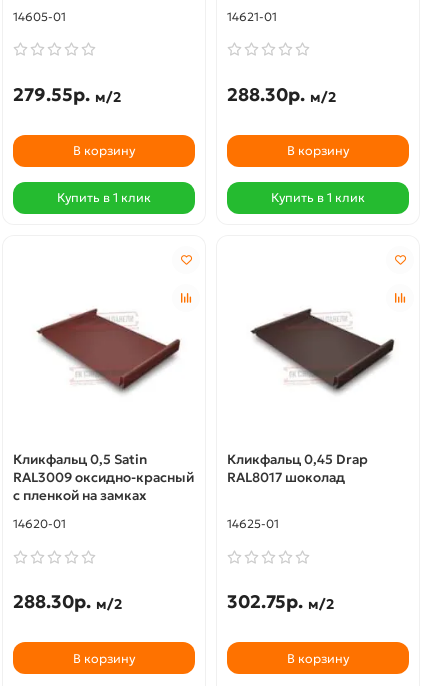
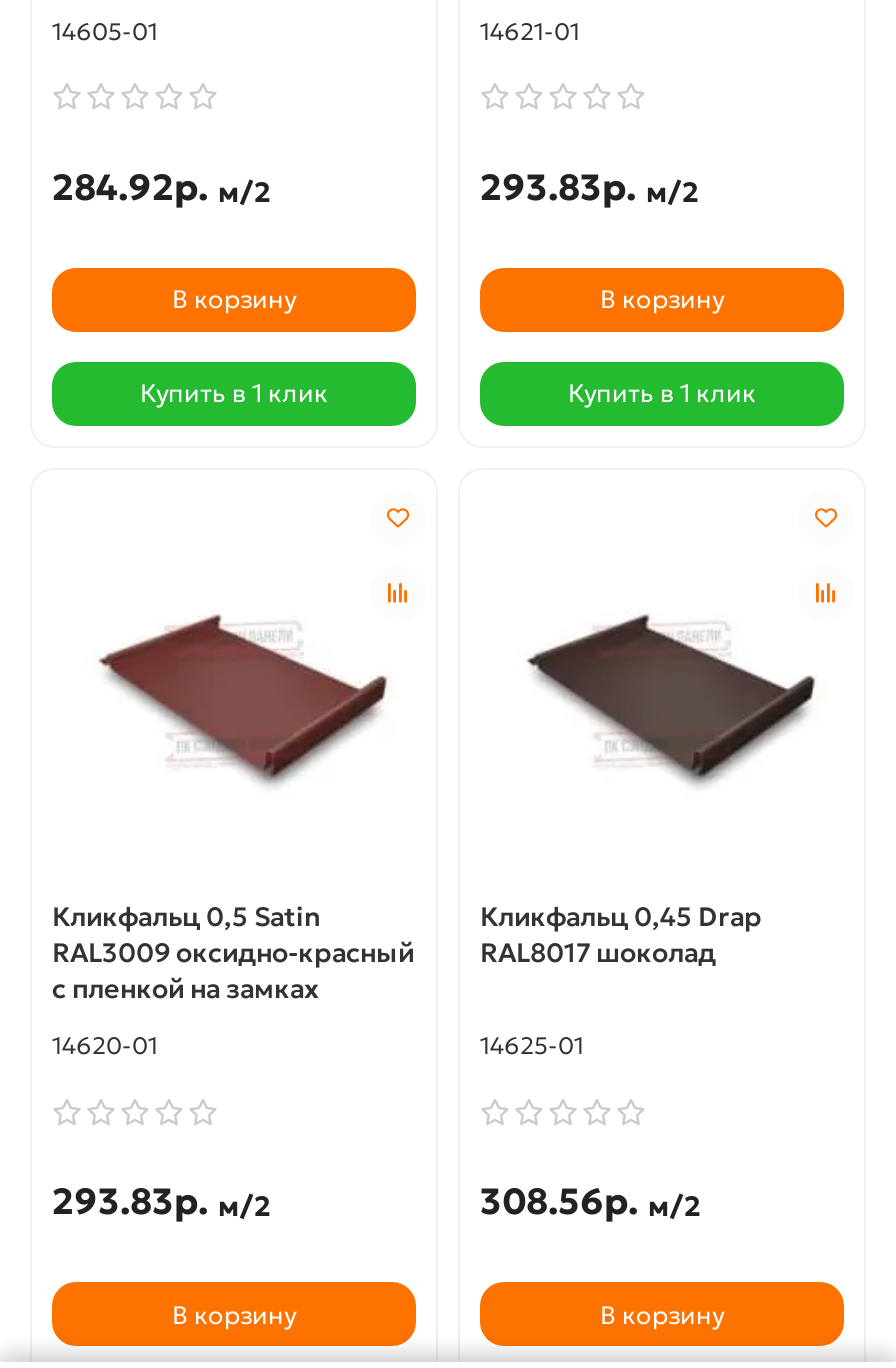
- 279.55р. м/2
+ 284.92р. м/2

- 288.30р. м/2
+ 293.83р. м/2

- 288.30р. м/2
+ 293.83р. м/2

- 302.75р. м/2
+ 308.56р. м/2
